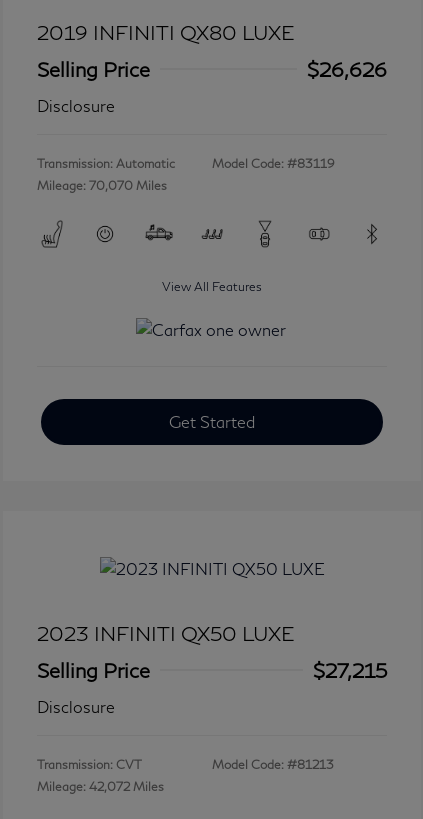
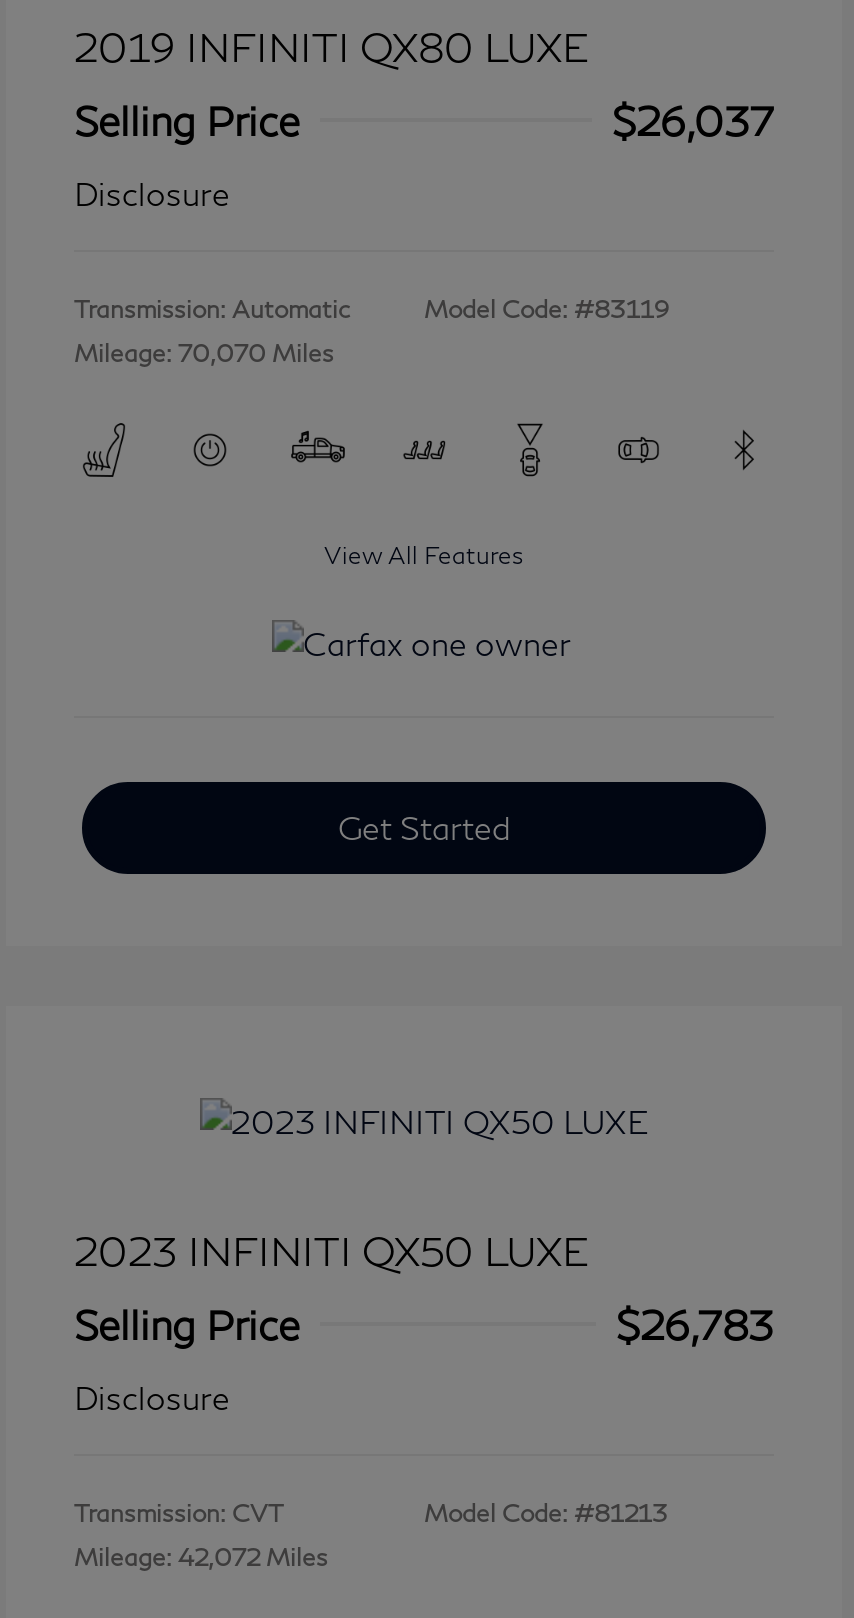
- $26,626
+ $26,037

- $27,215
+ $26,783
